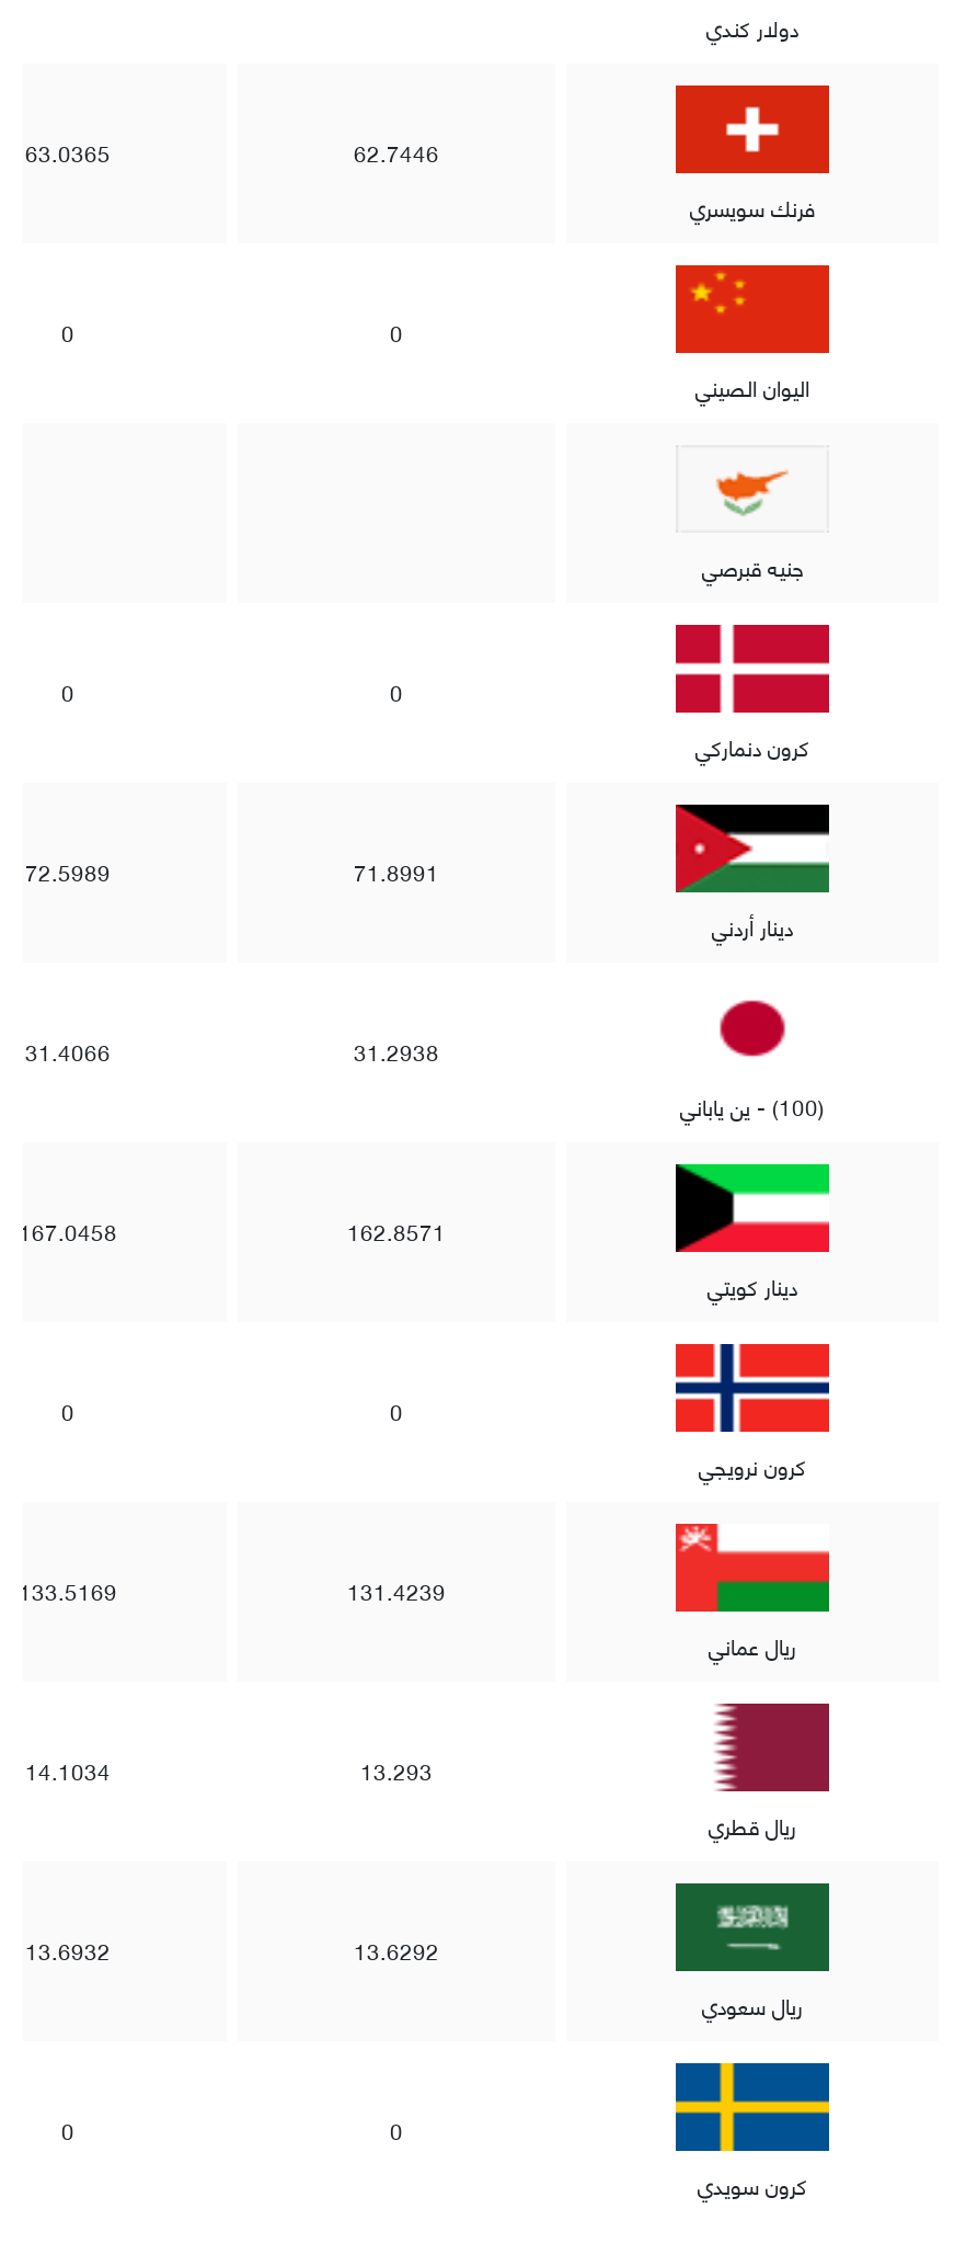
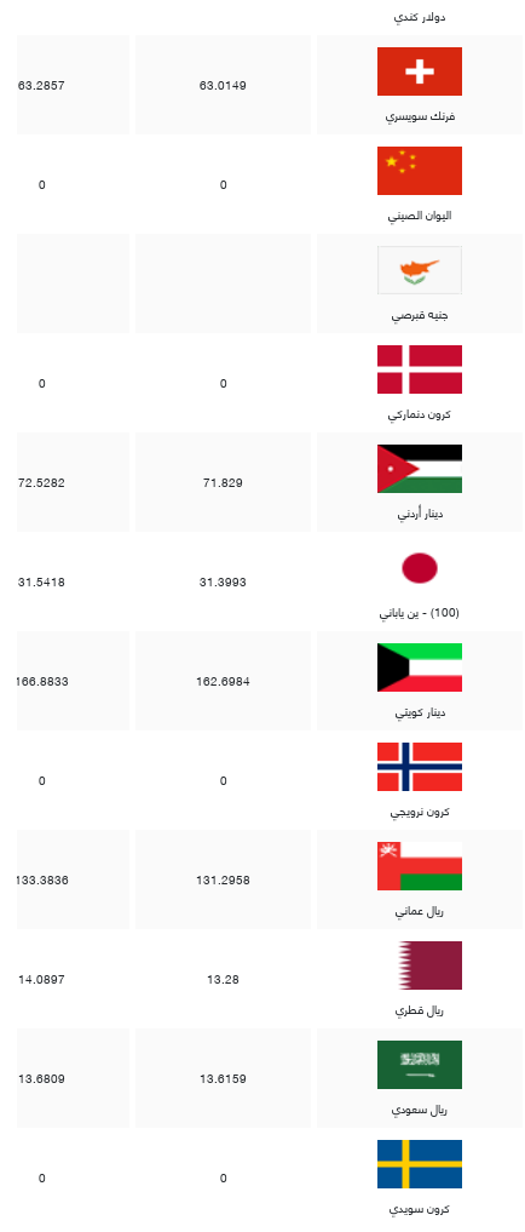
- 63.0365
+ 63.2857

- 62.7446
+ 63.0149

- 72.5989
+ 72.5282

- 71.8991
+ 71.829

- 31.4066
+ 31.5418

- 31.2938
+ 31.3993

- 167.0458
+ 166.8833

- 162.8571
+ 162.6984

- 133.5169
+ 133.3836

- 131.4239
+ 131.2958

- 14.1034
+ 14.0897

- 13.293
+ 13.28

- 13.6932
+ 13.6809

- 13.6292
+ 13.6159
